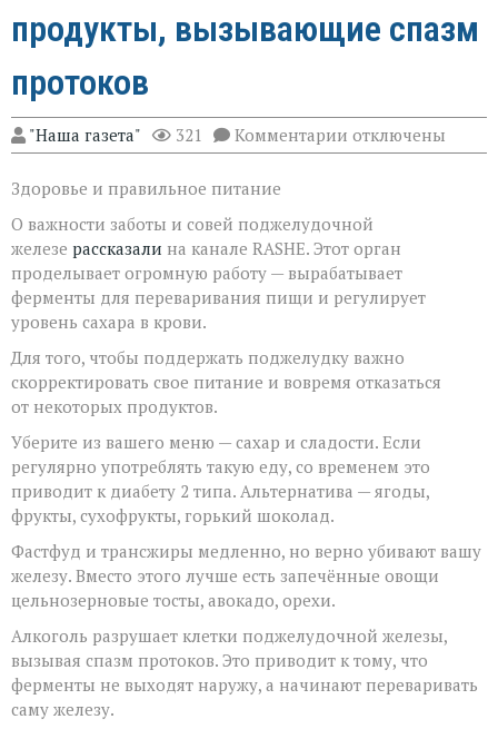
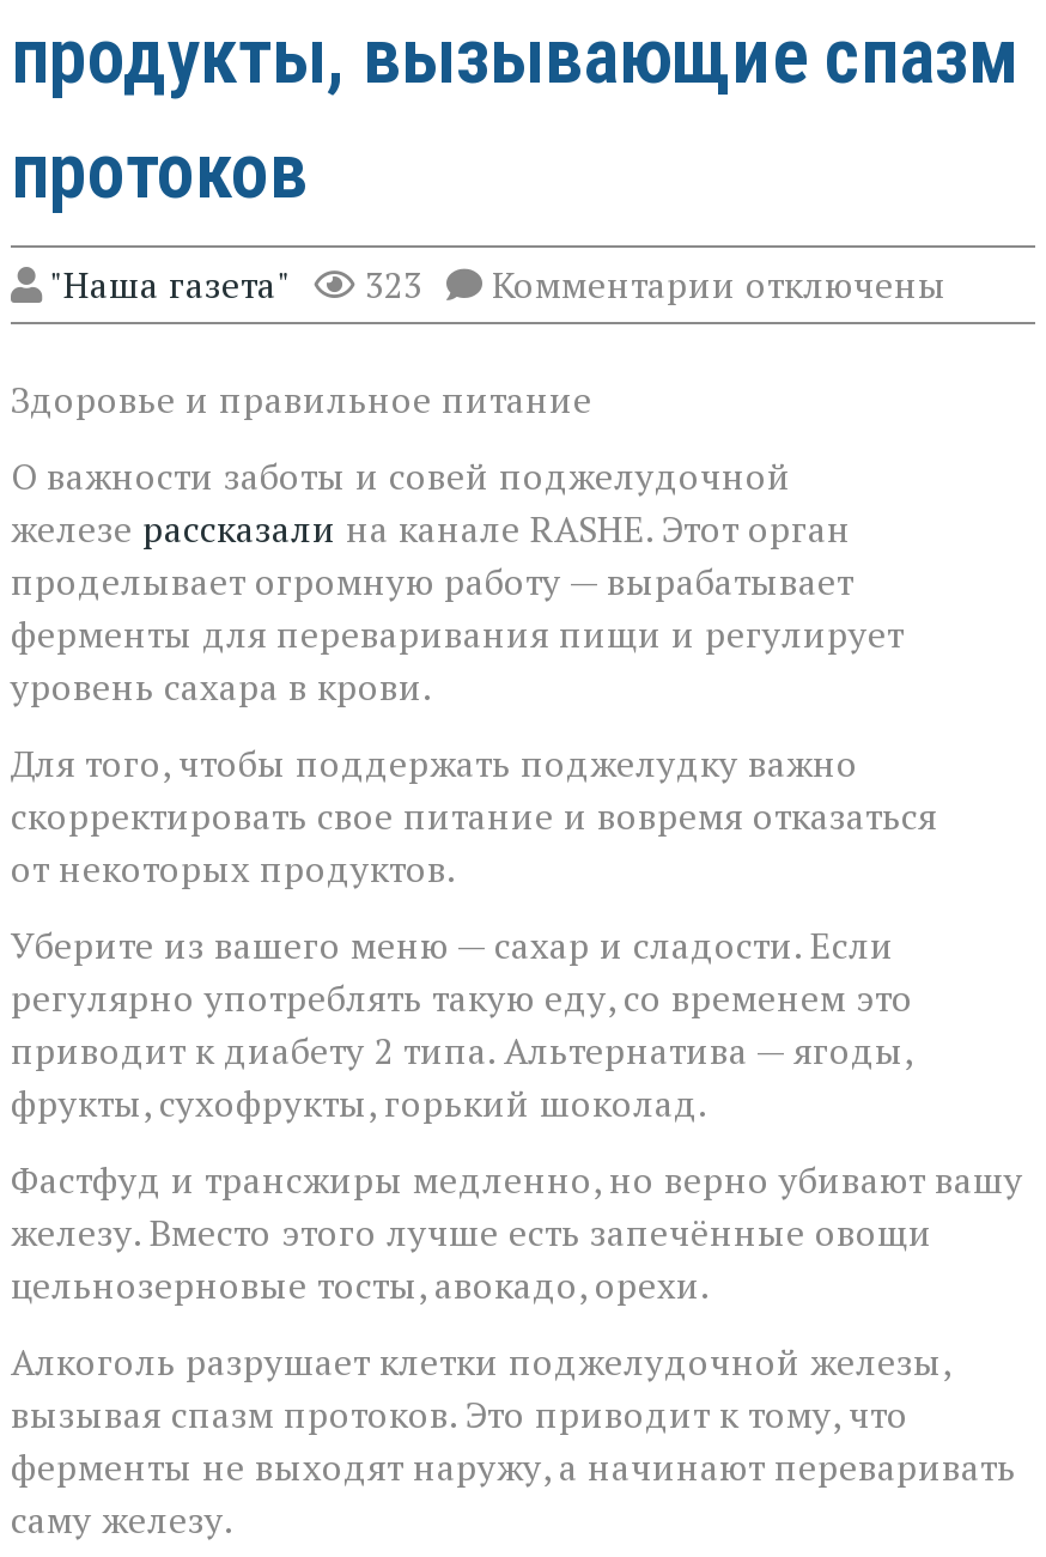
- 321
+ 323
